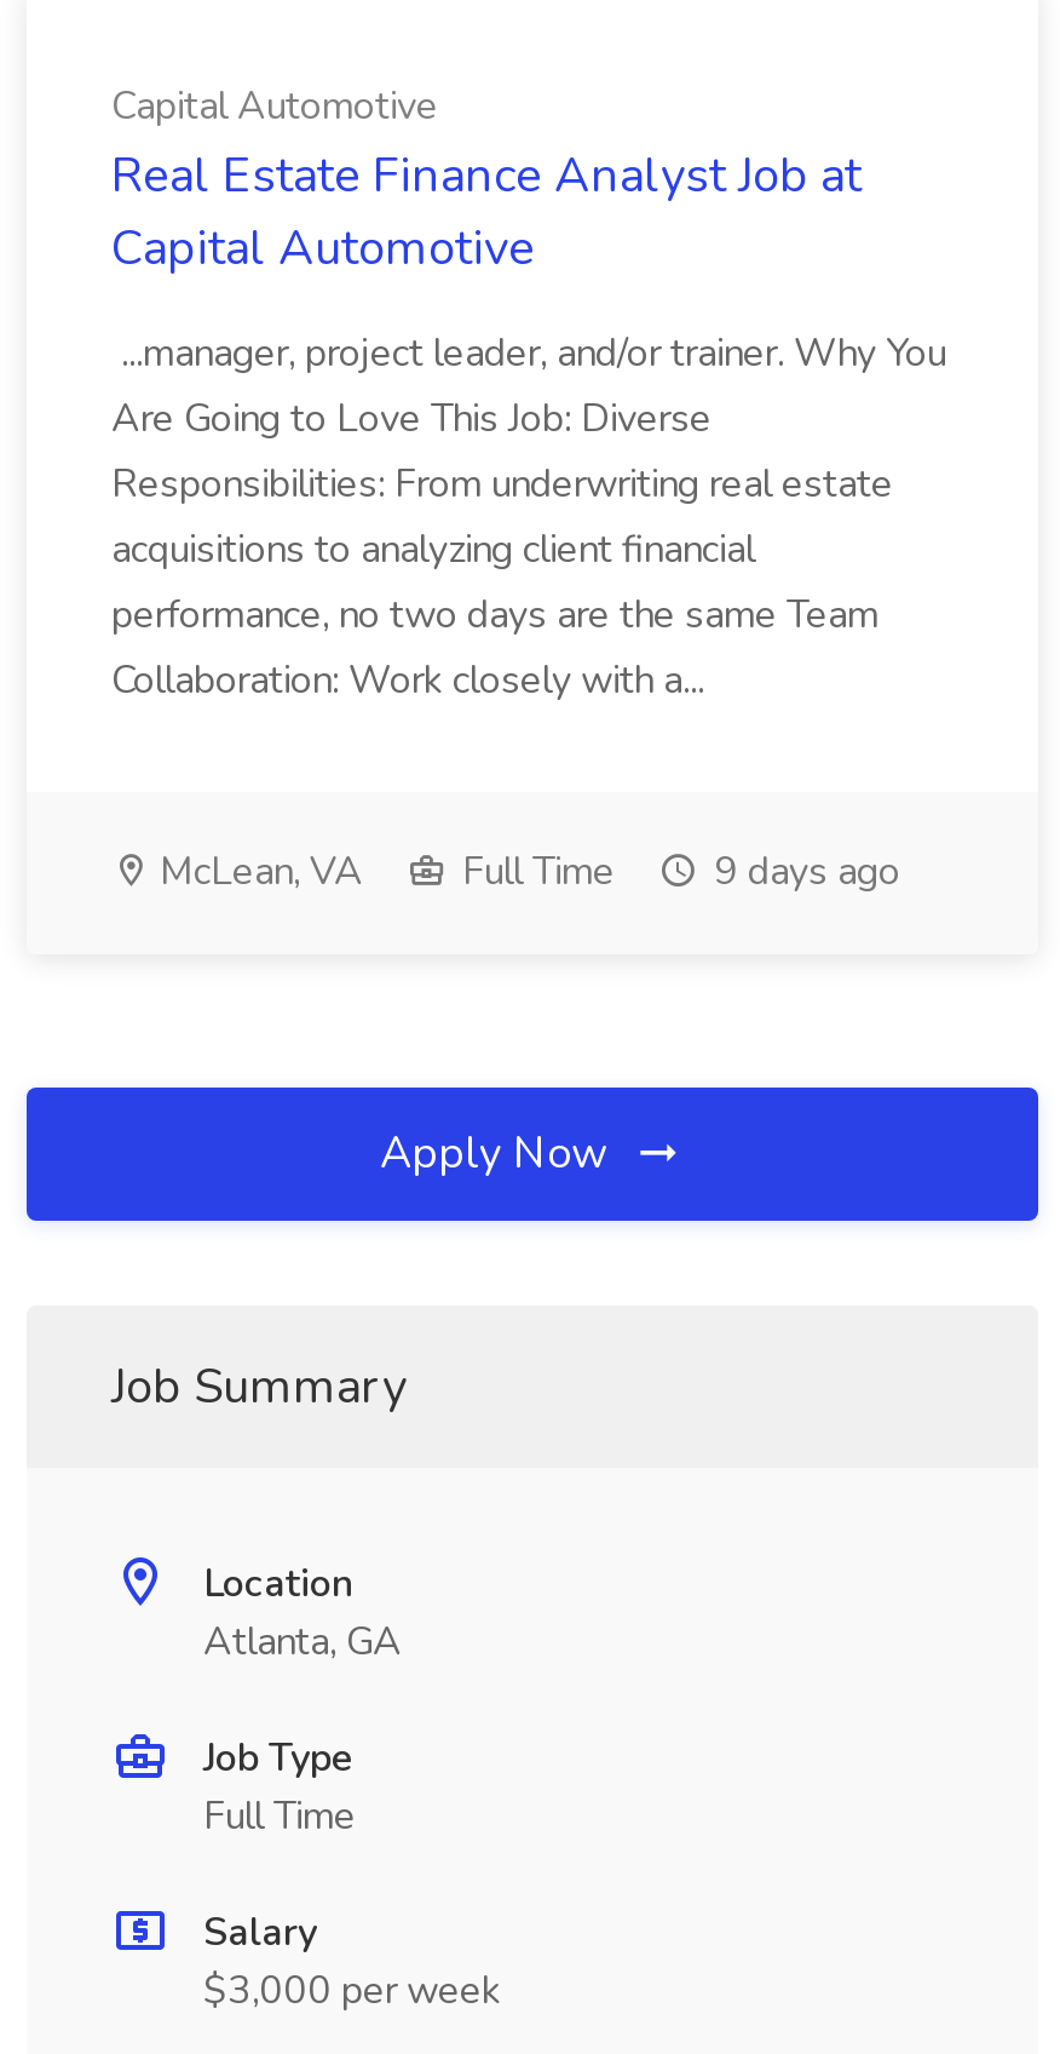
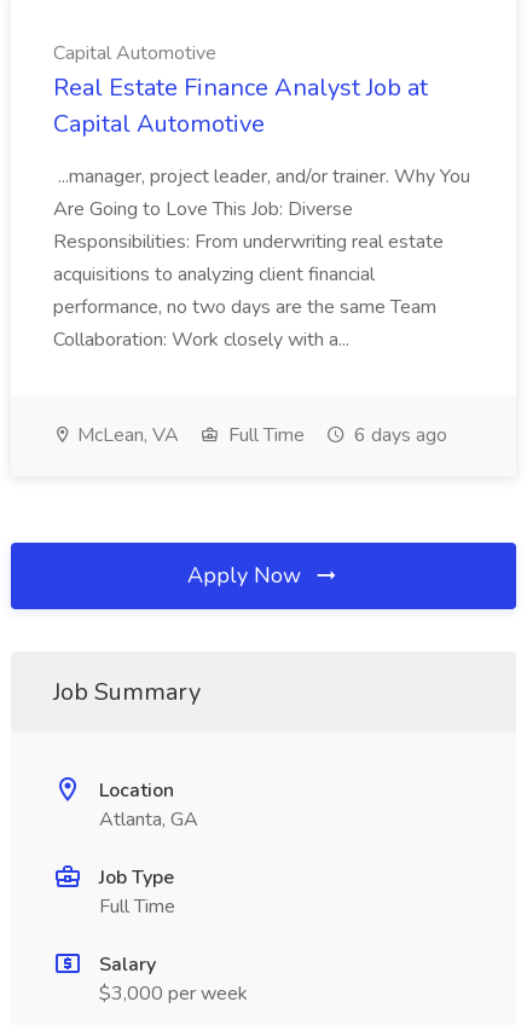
- McLean, VA Full Time 9 days ago
+ McLean, VA Full Time 6 days ago
